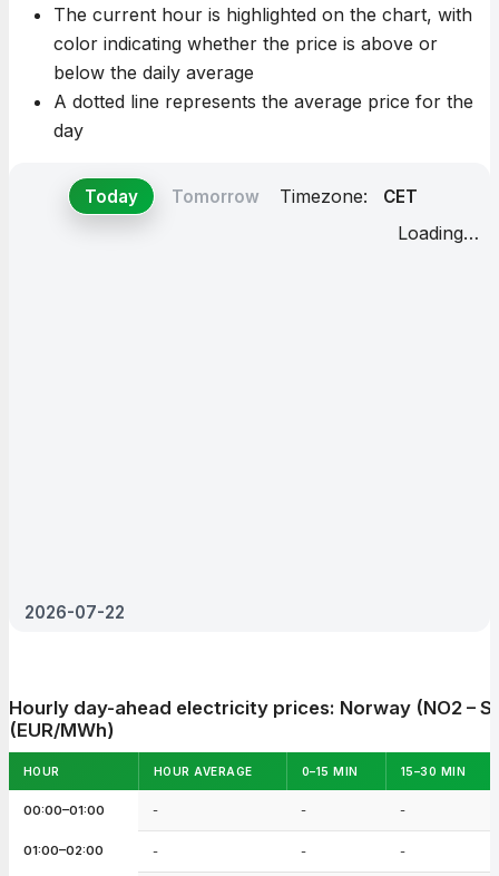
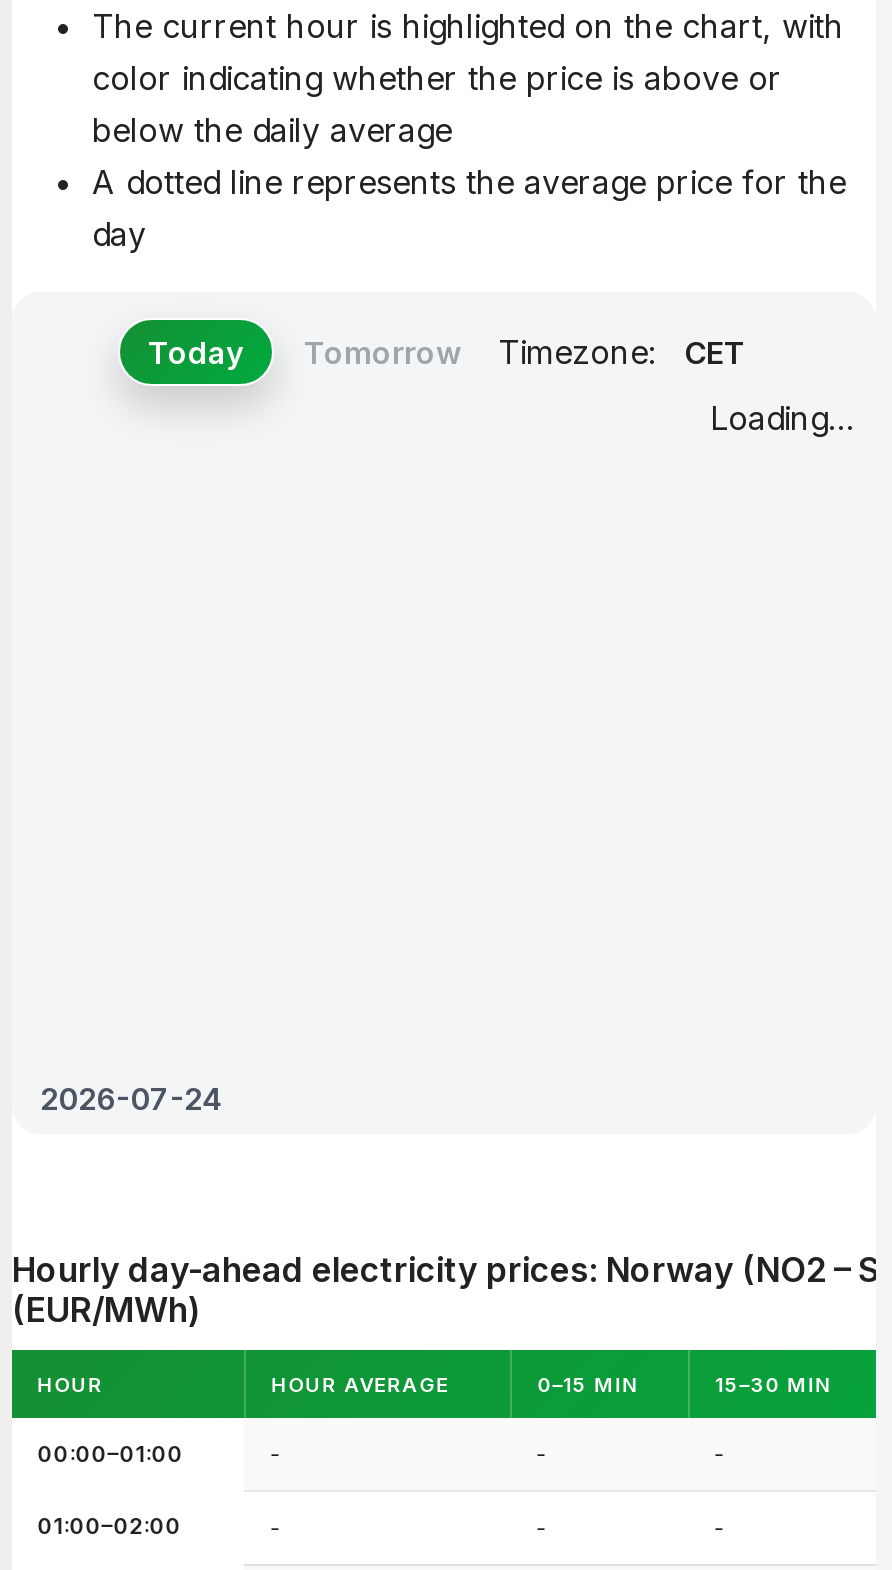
- 2026-07-22
+ 2026-07-24
